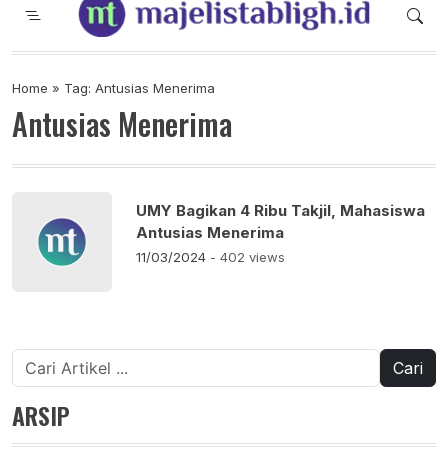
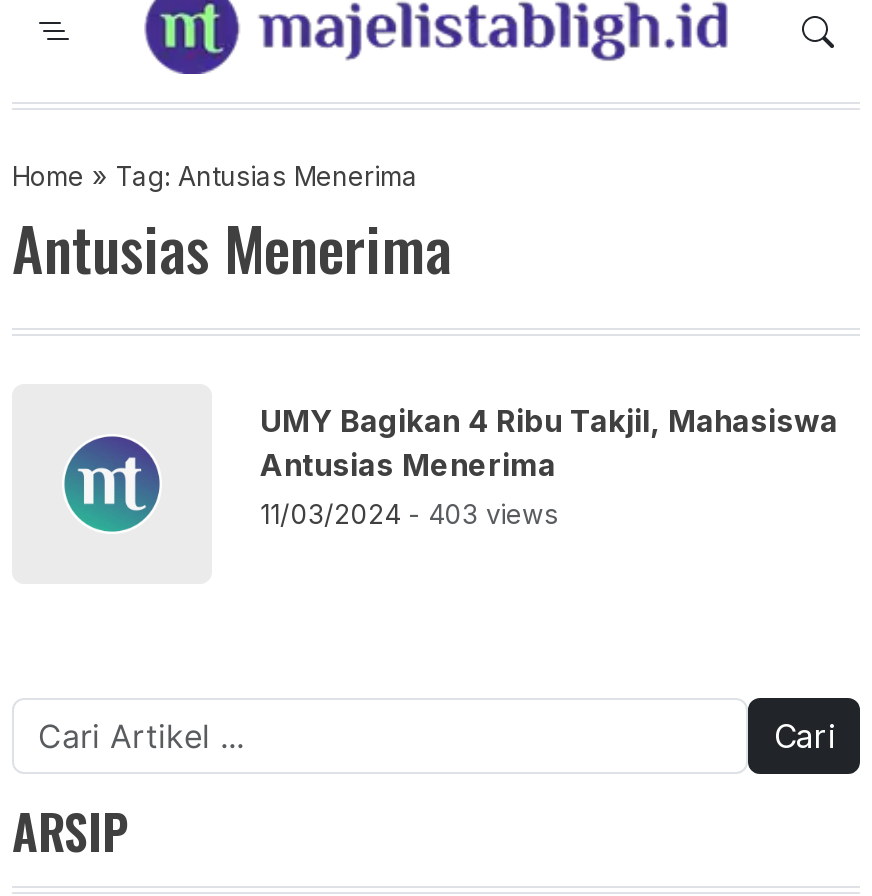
- 11/03/2024 - 402 views
+ 11/03/2024 - 403 views
